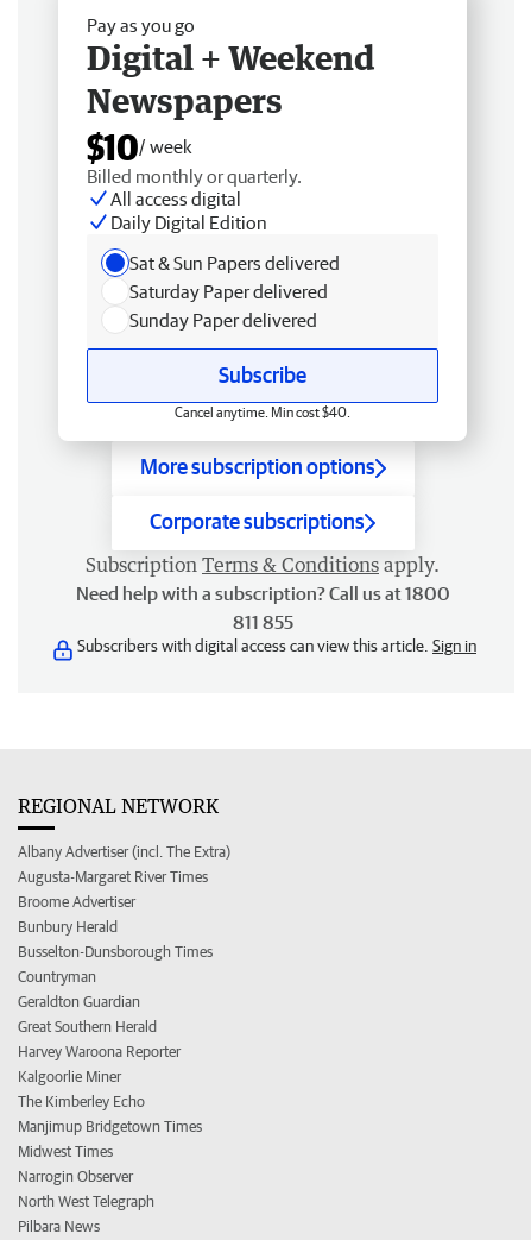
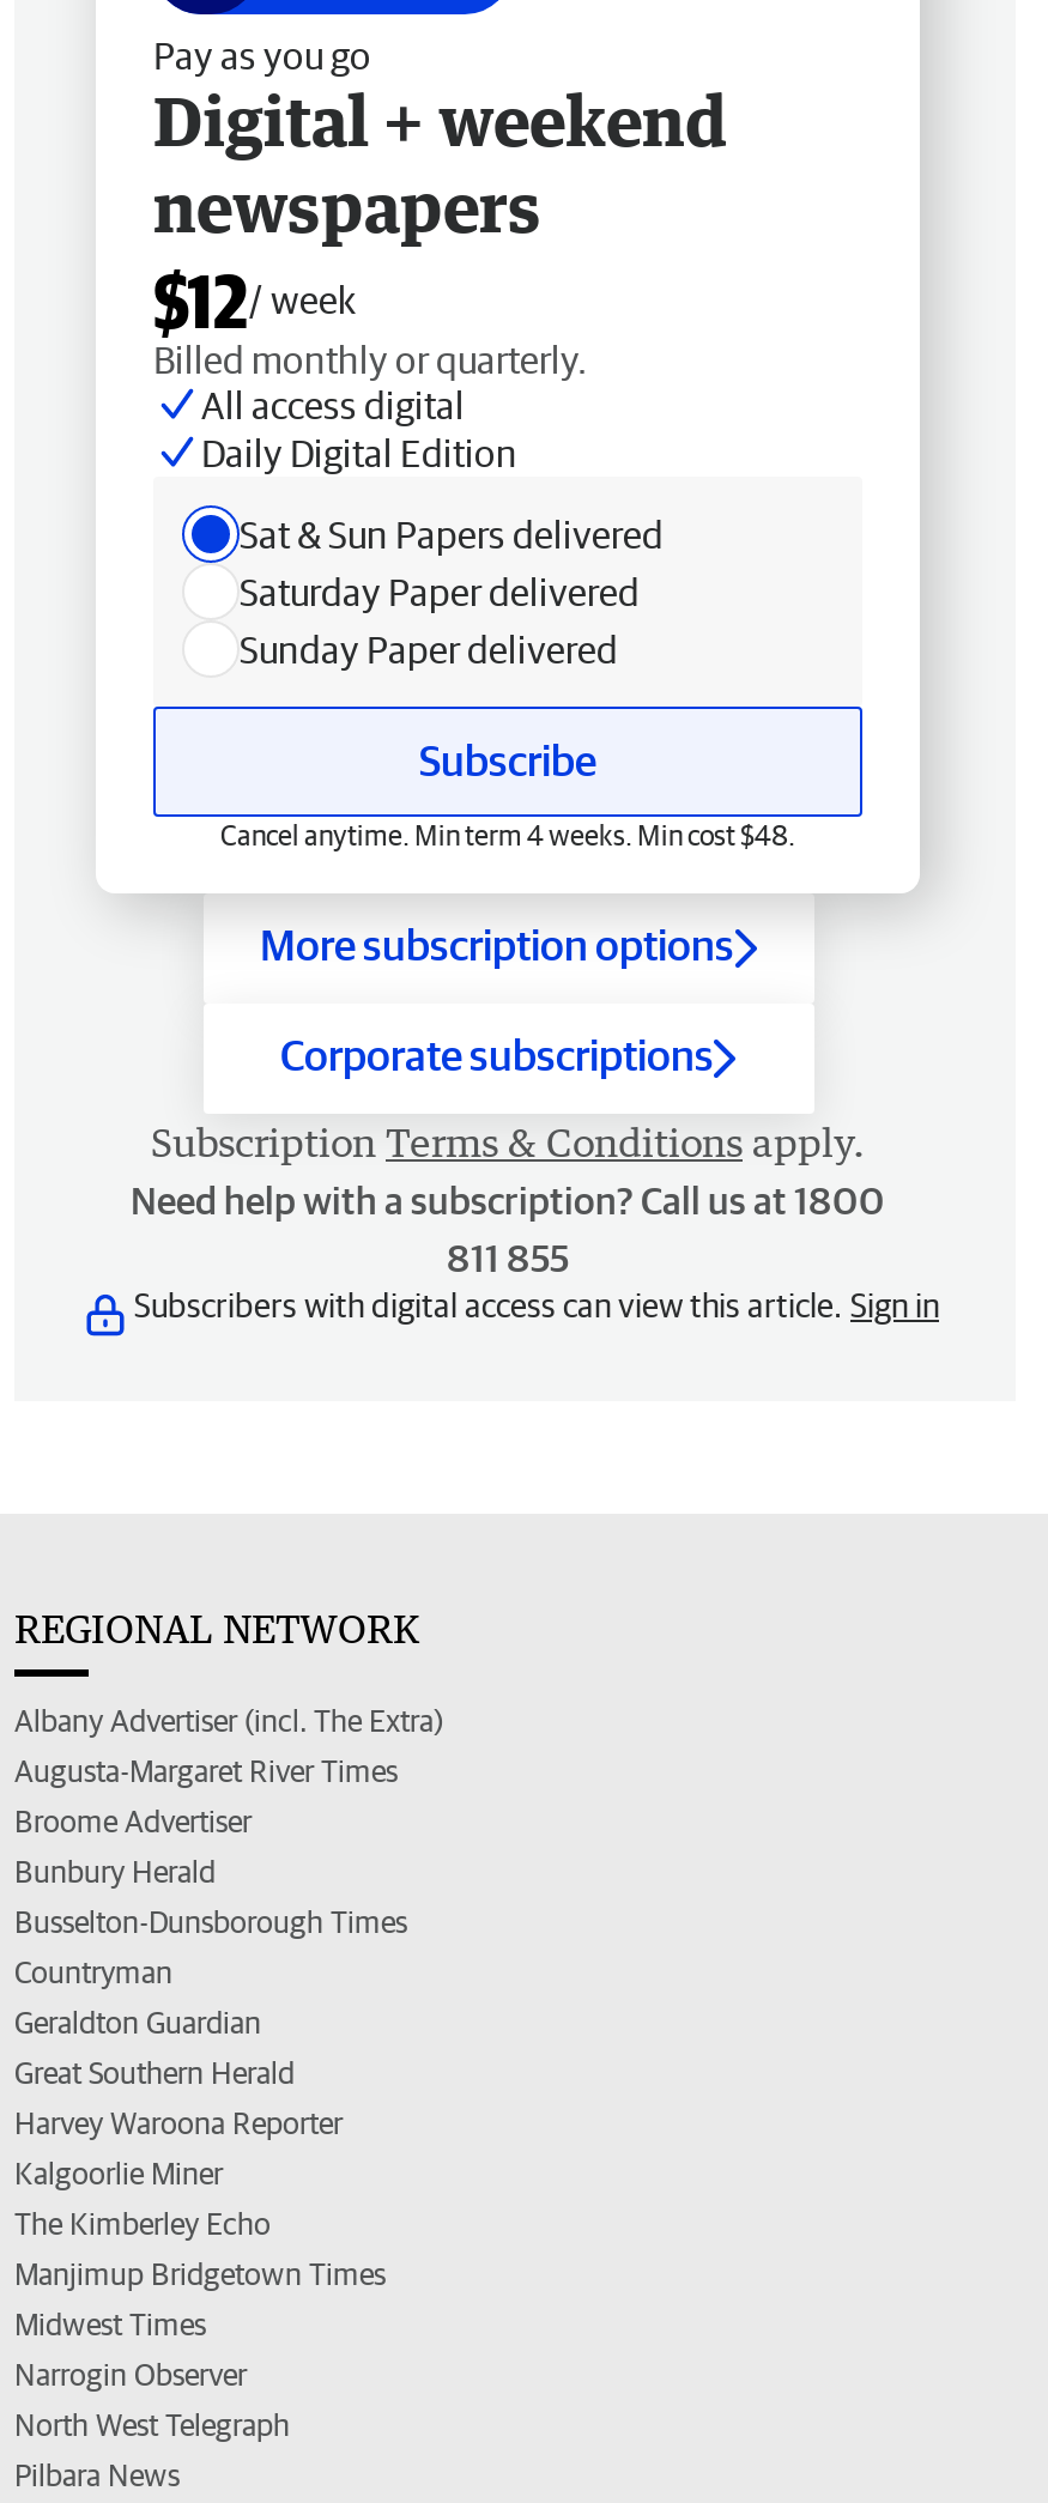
- Digital + Weekend
- Newspapers
- $10/ week
+ Digital + weekend
+ newspapers
+ $12/ week

- Cancel anytime. Min cost $40.
+ Cancel anytime. Min term 4 weeks. Min cost $48.
